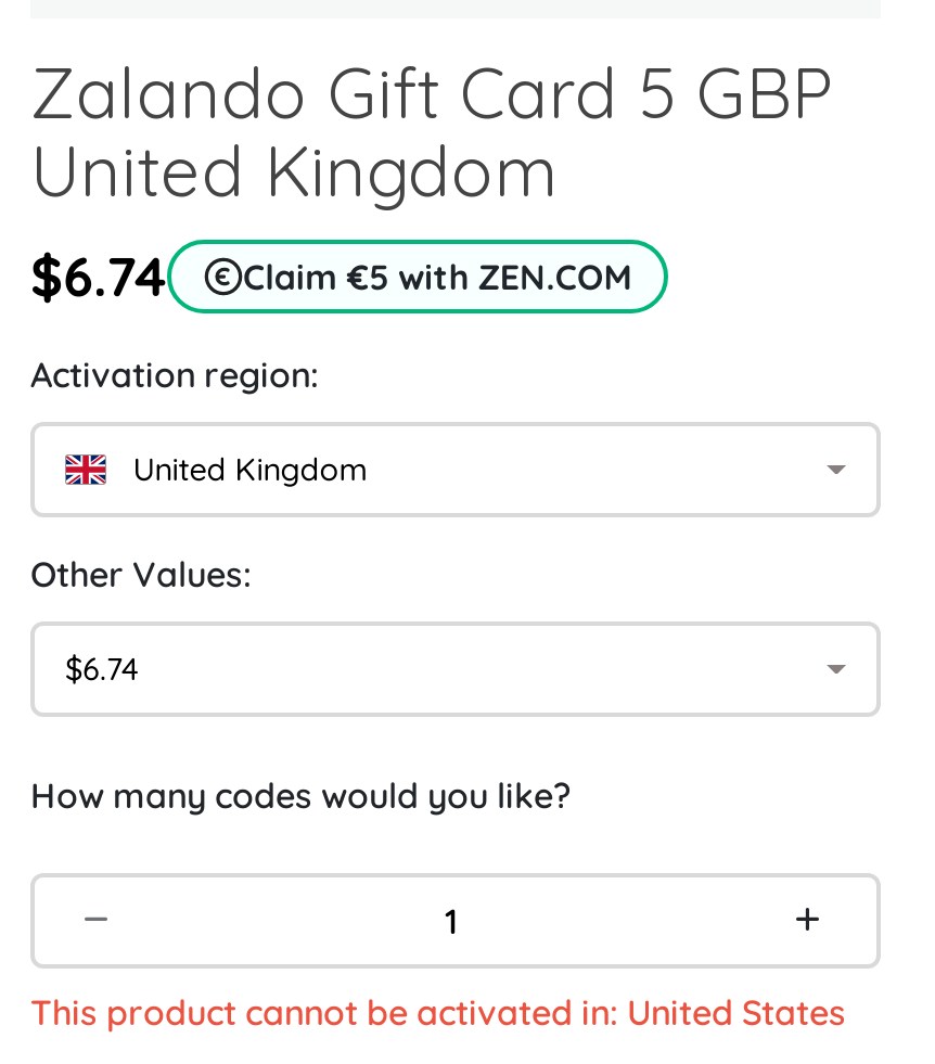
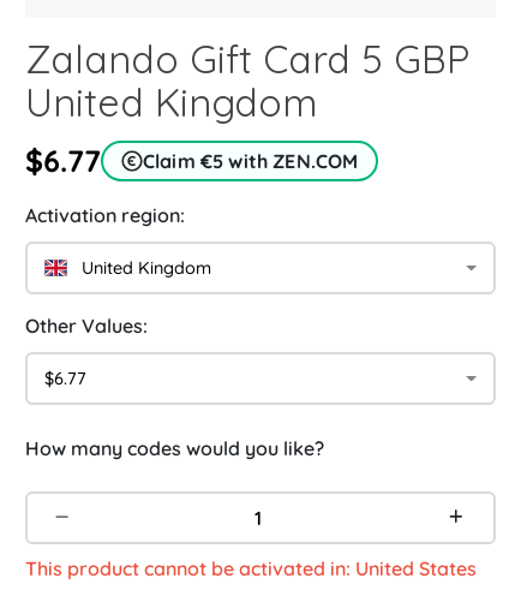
- $6.74 Claim €5 with ZEN.COM
+ $6.77 Claim €5 with ZEN.COM

- $6.74
+ $6.77
